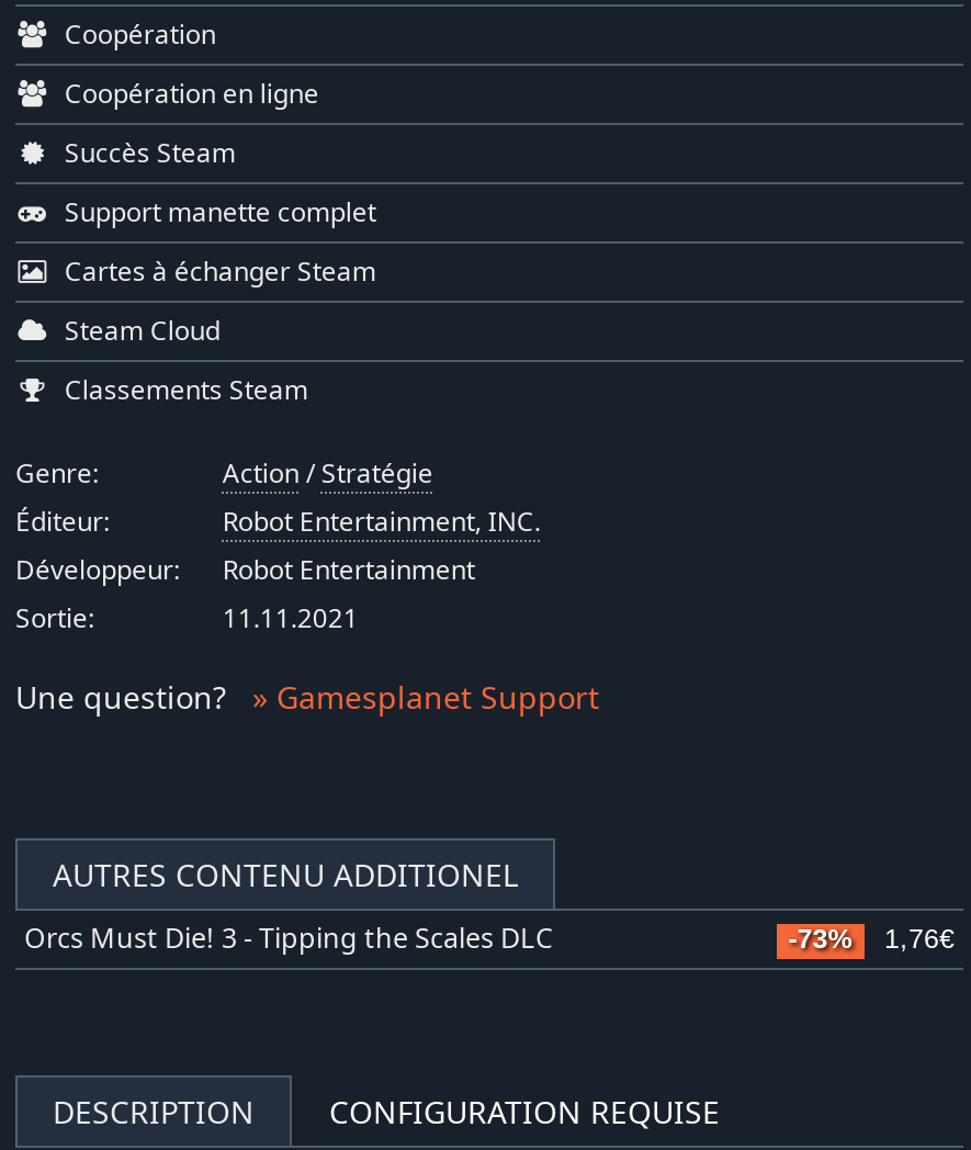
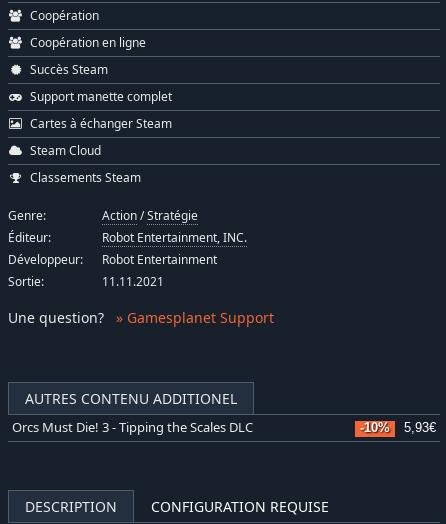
- -73%
+ -10%

- 1,76€
+ 5,93€
